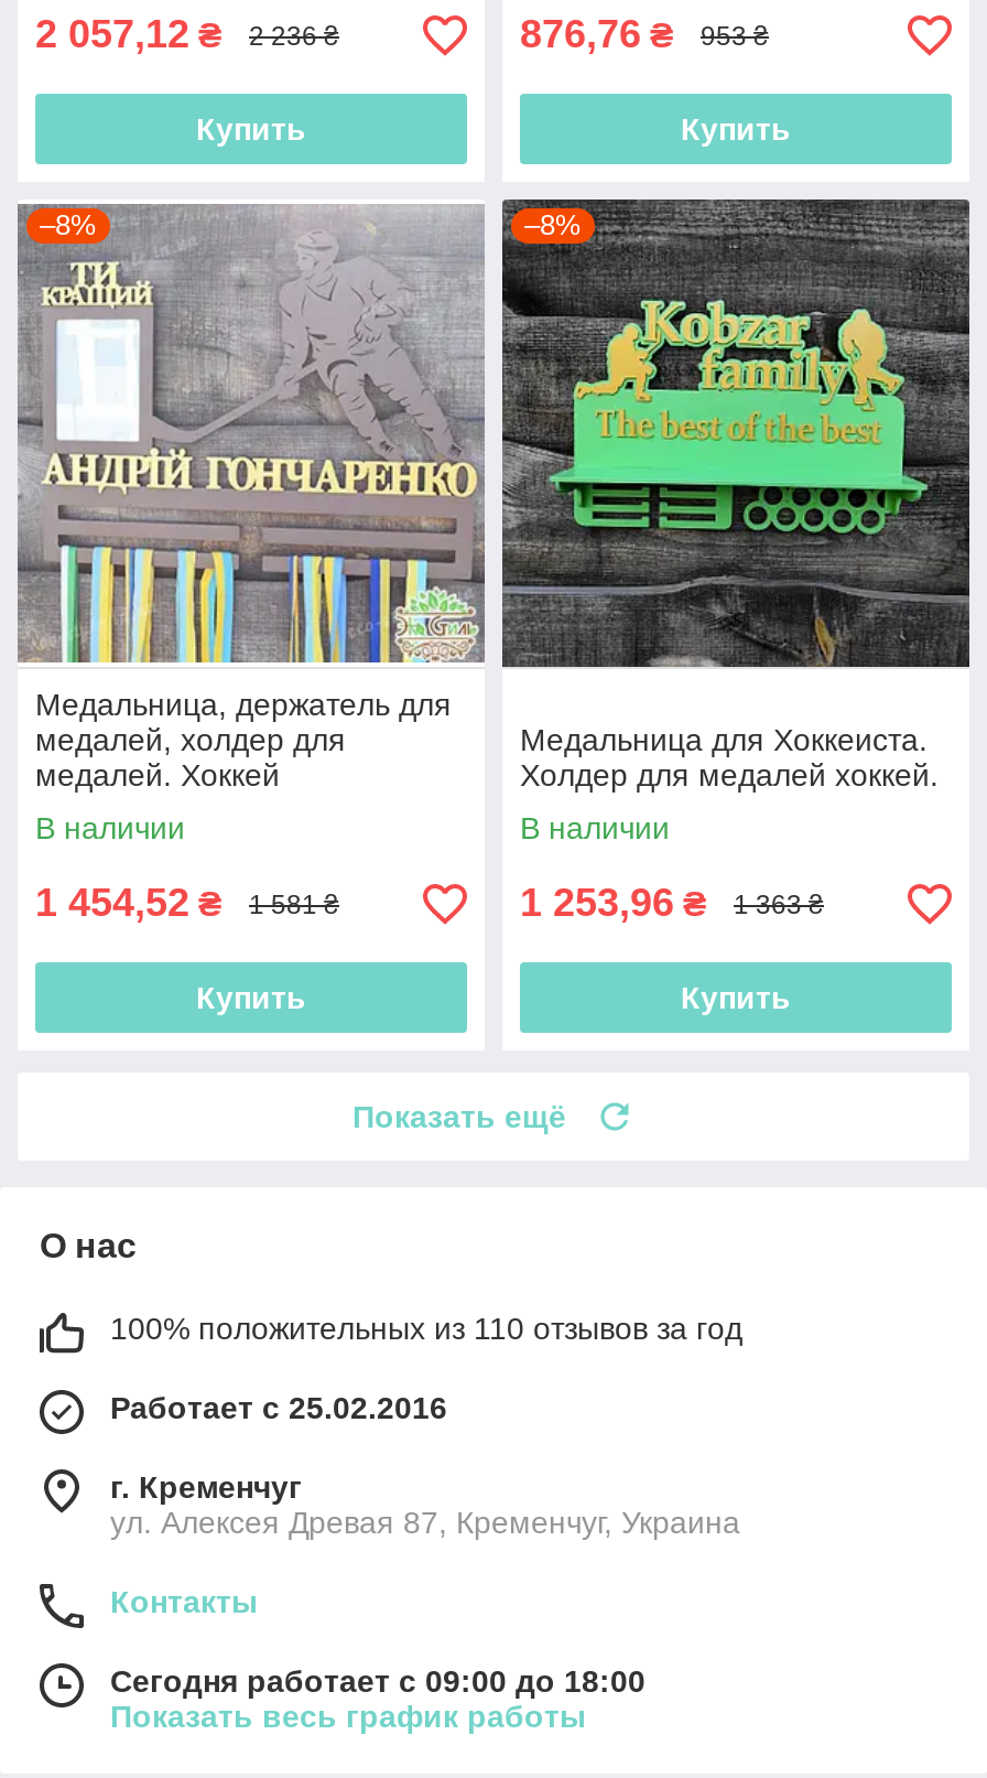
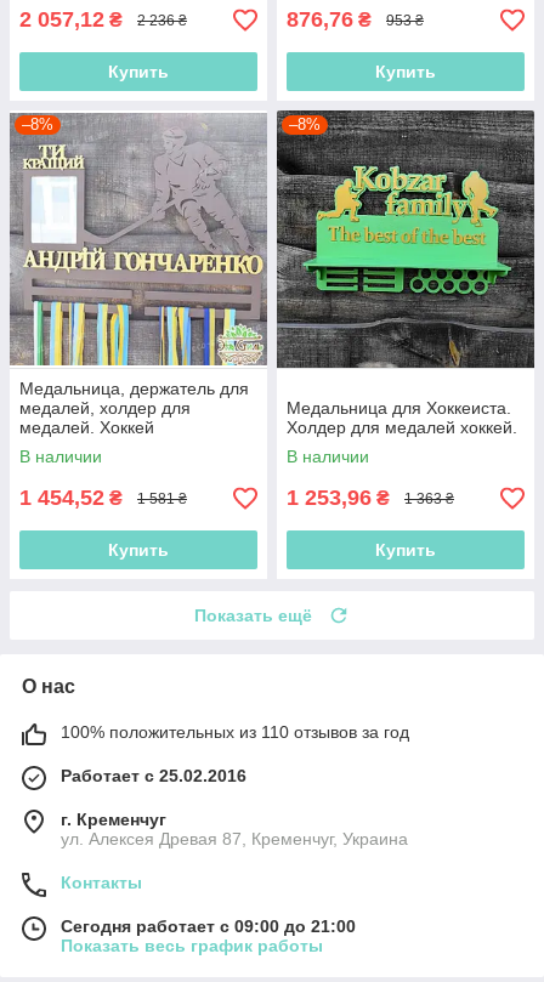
- Сегодня работает с 09:00 до 18:00
+ Сегодня работает с 09:00 до 21:00
